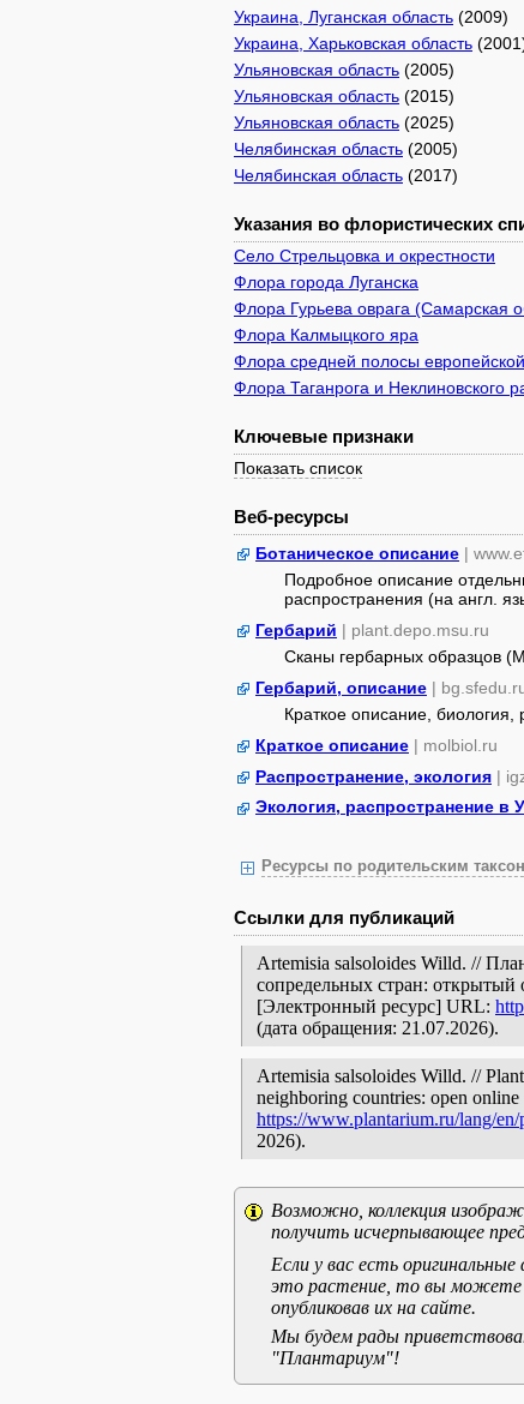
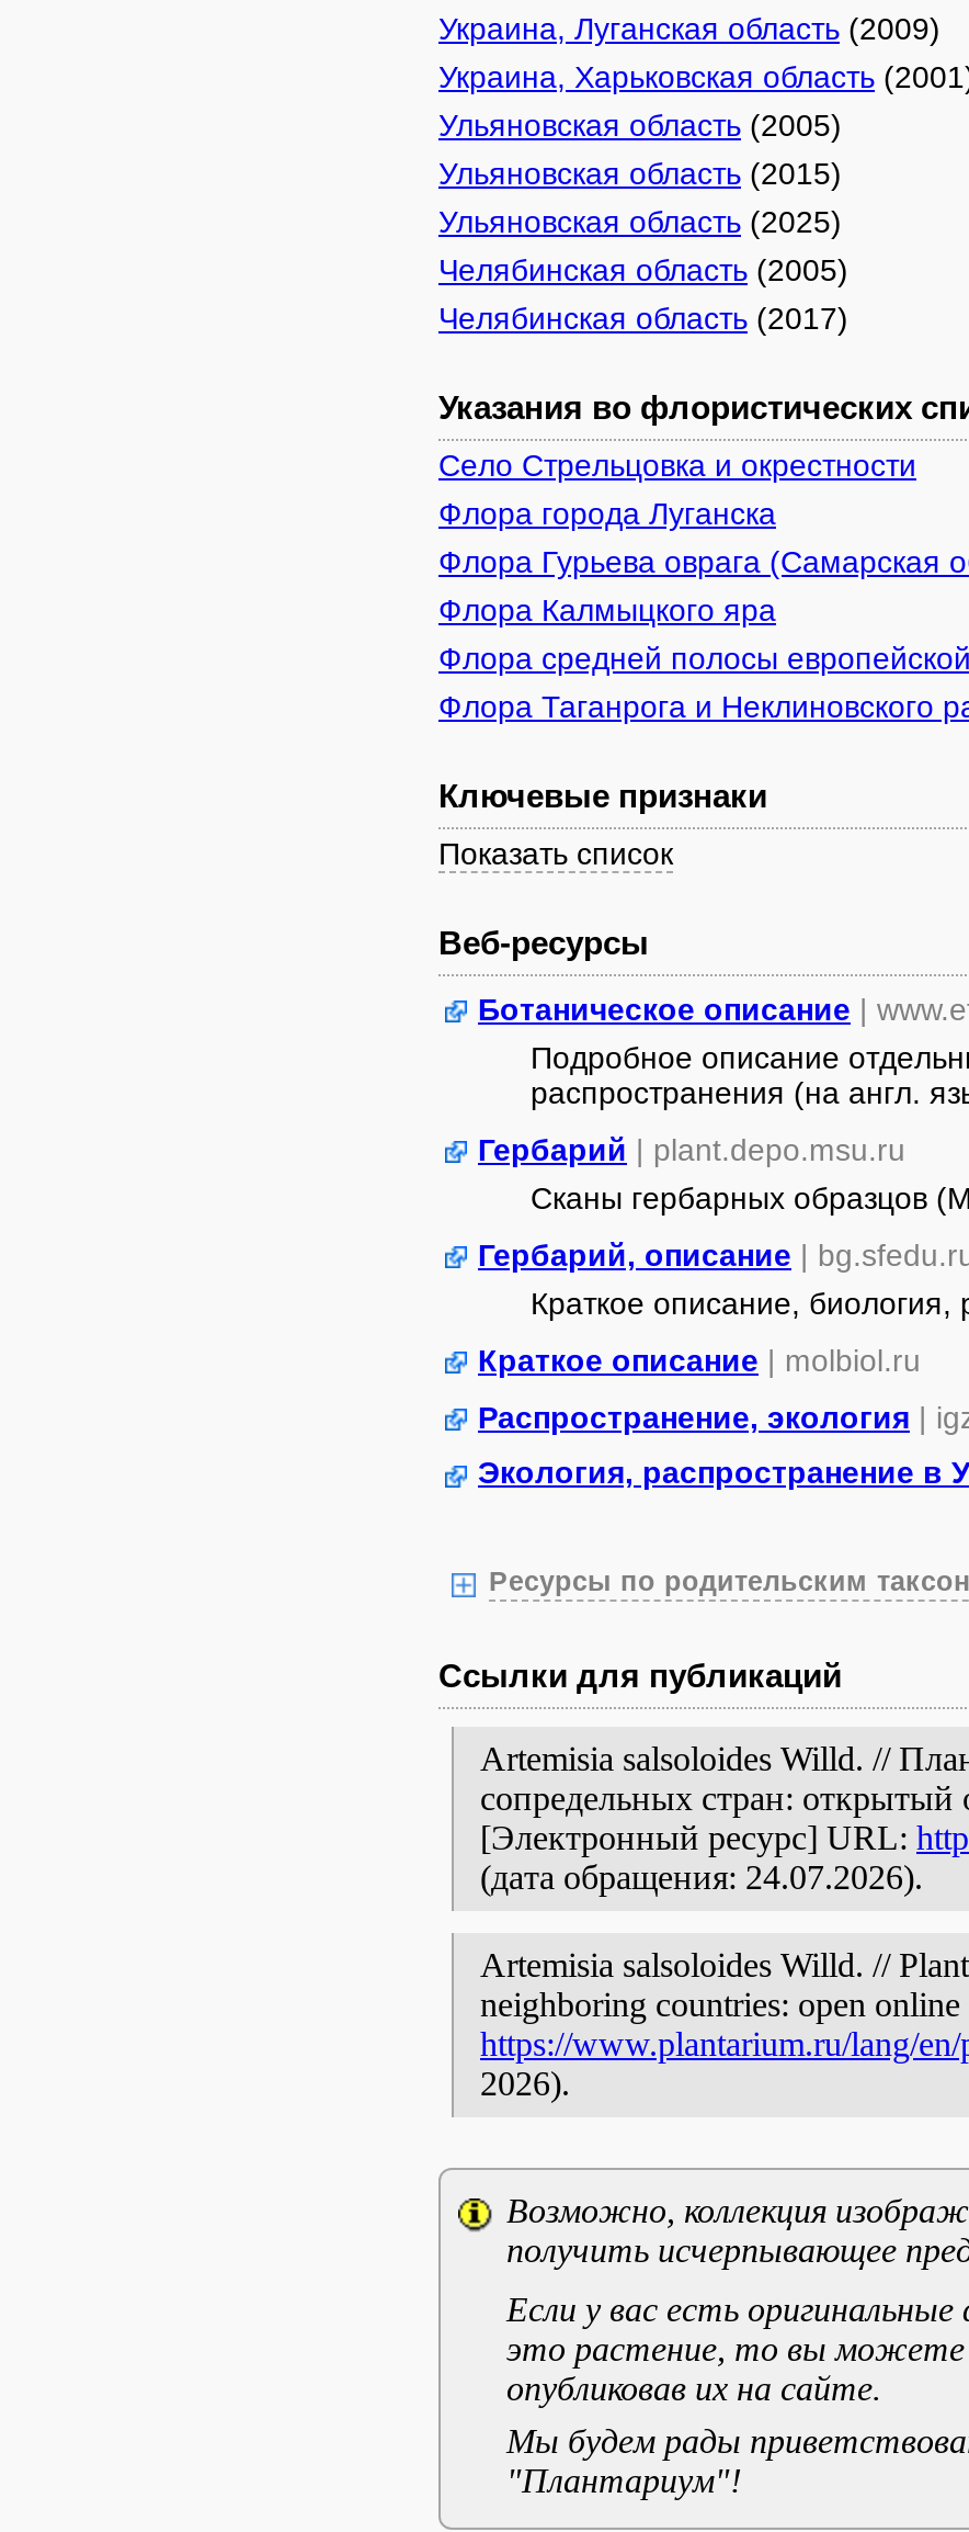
- (дата обращения: 21.07.2026).
+ (дата обращения: 24.07.2026).
